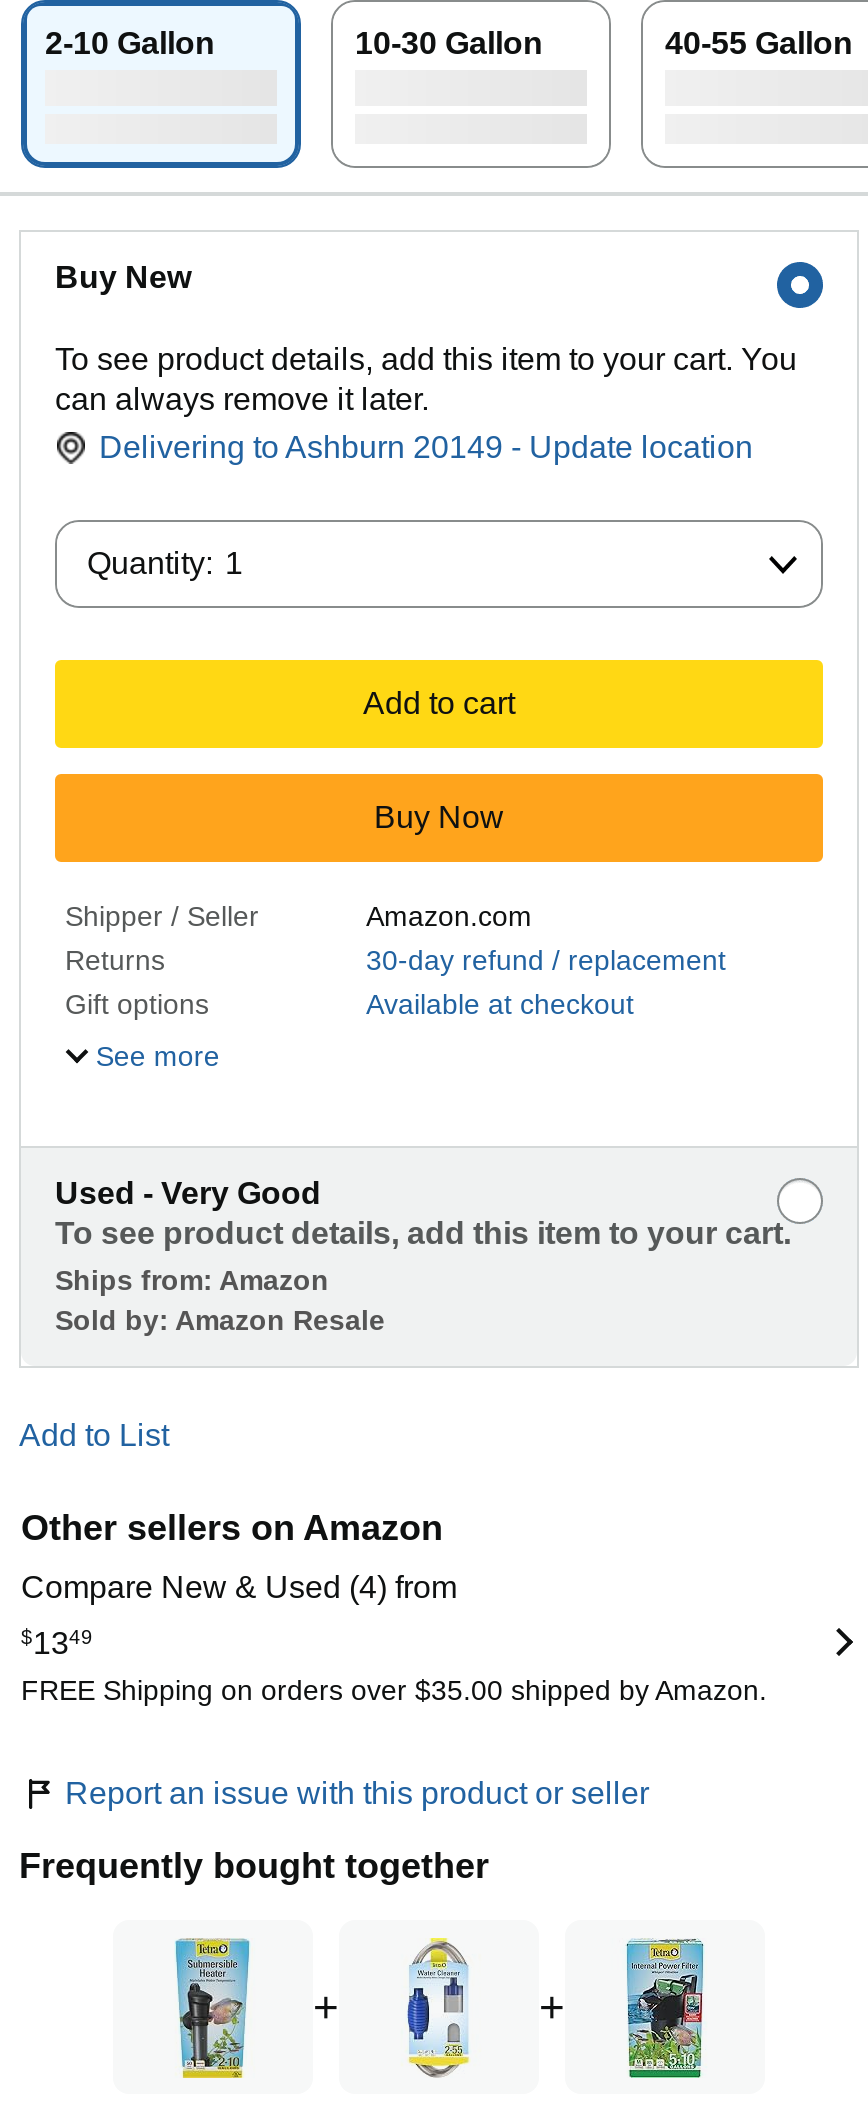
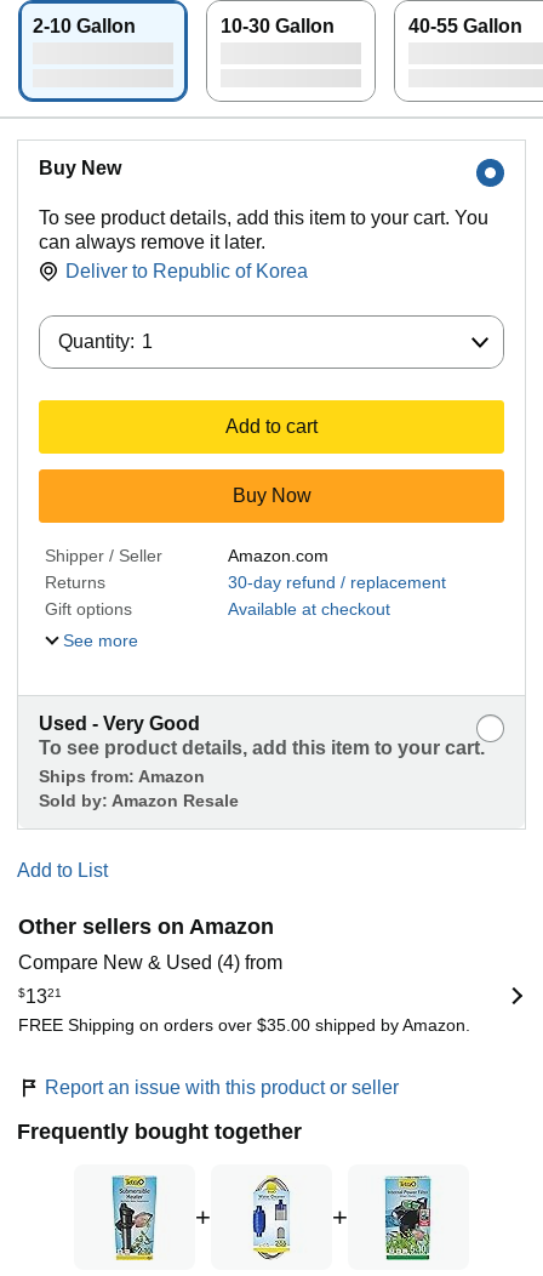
- Delivering to Ashburn 20149 - Update location
+ Deliver to Republic of Korea

- $1349
+ $1321
